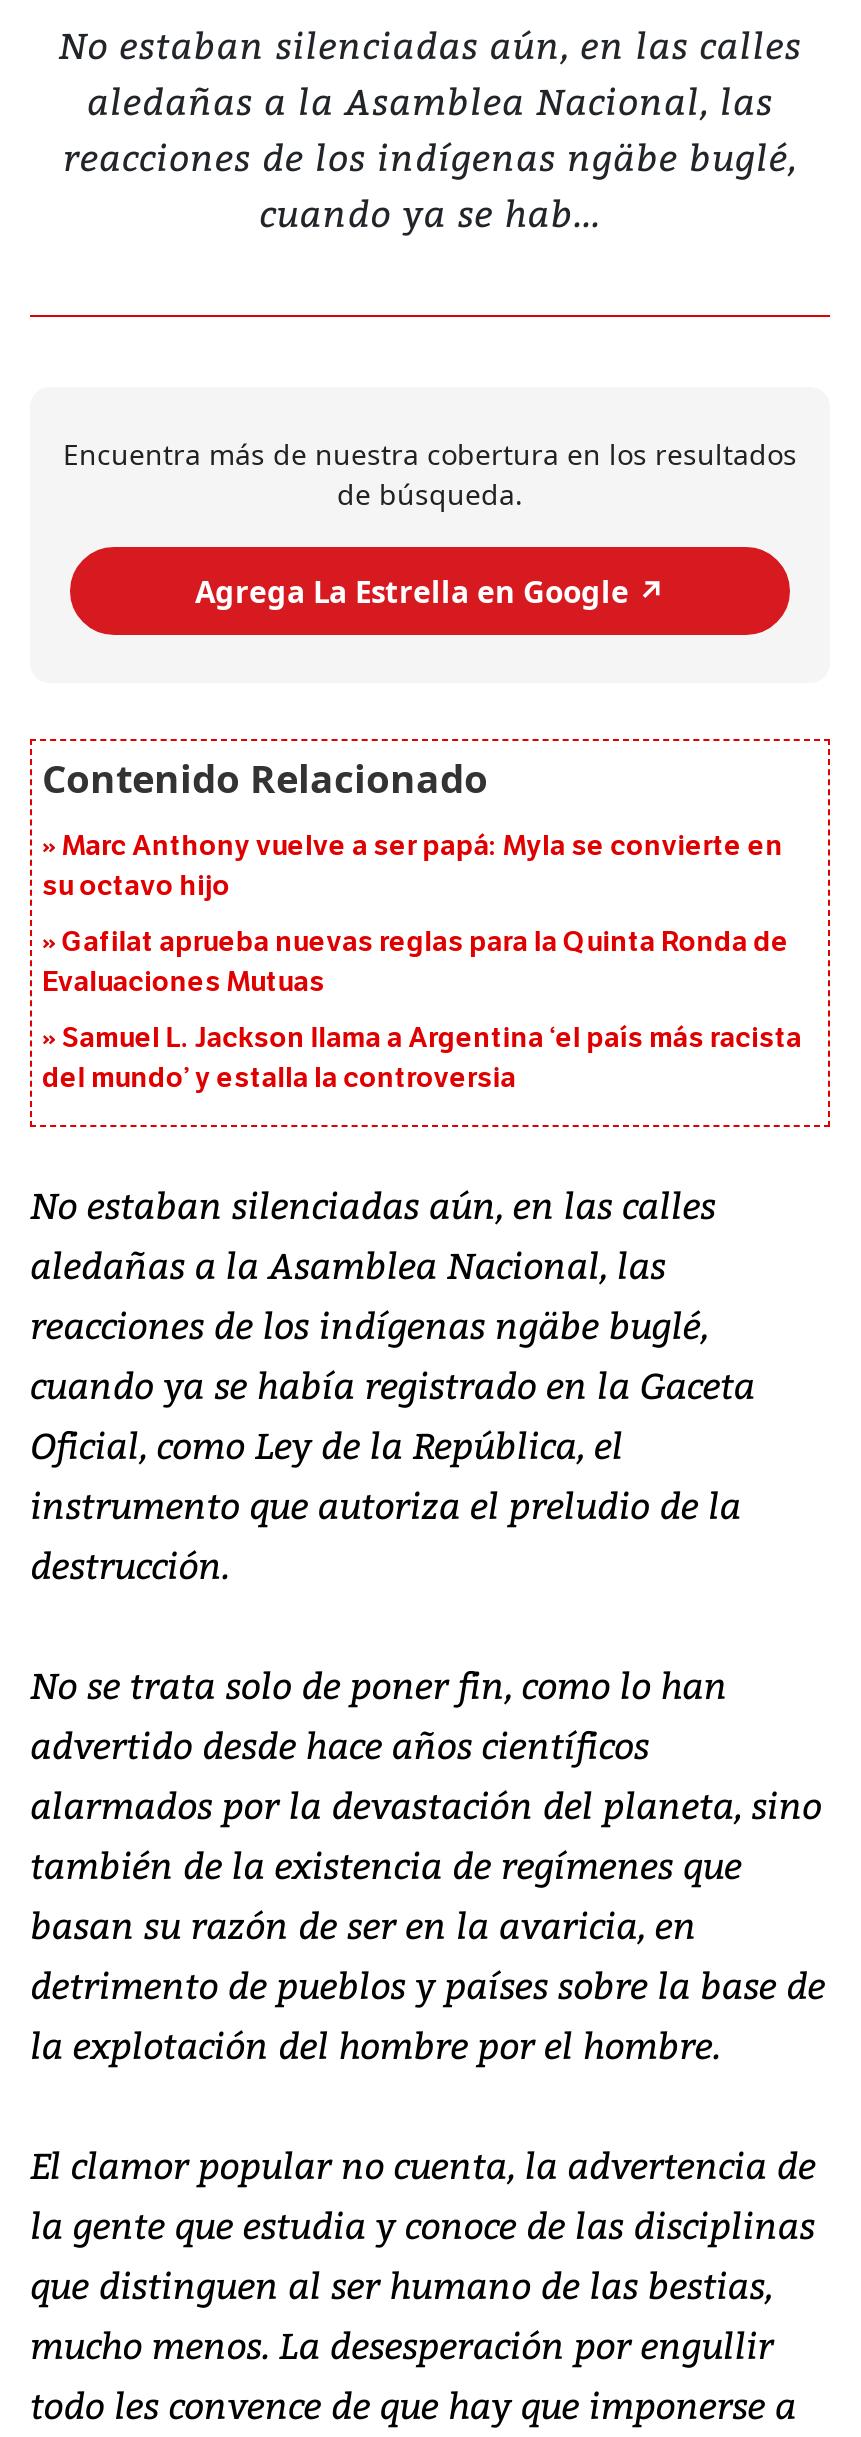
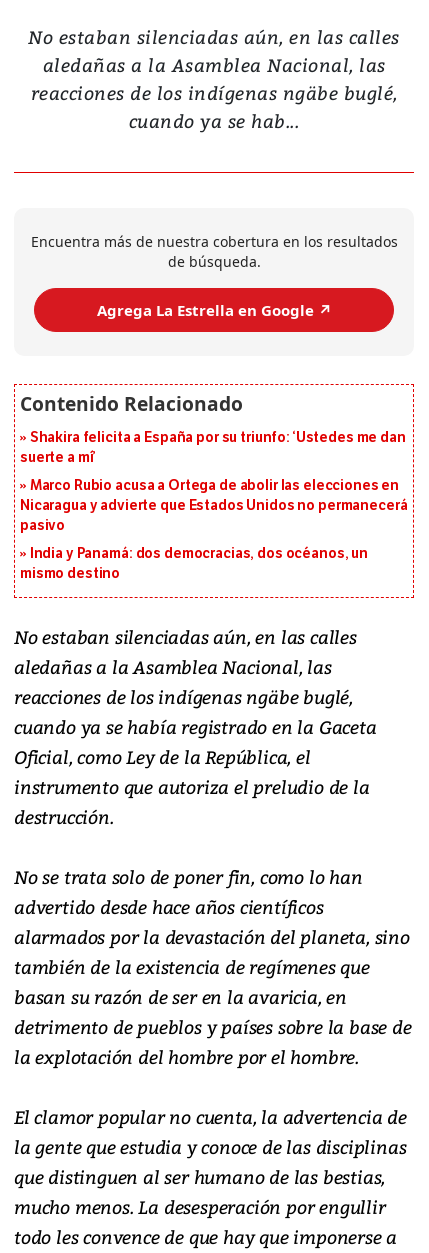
- Marc Anthony vuelve a ser papá: Myla se convierte en
- su octavo hijo
+ Shakira felicita a España por su triunfo: ‘Ustedes me dan
+ suerte a mí’

- Gafilat aprueba nuevas reglas para la Quinta Ronda de
- Evaluaciones Mutuas
+ Marco Rubio acusa a Ortega de abolir las elecciones en
+ Nicaragua y advierte que Estados Unidos no permanecerá
+ pasivo

- Samuel L. Jackson llama a Argentina ‘el país más racista
- del mundo’ y estalla la controversia
+ India y Panamá: dos democracias, dos océanos, un
+ mismo destino
